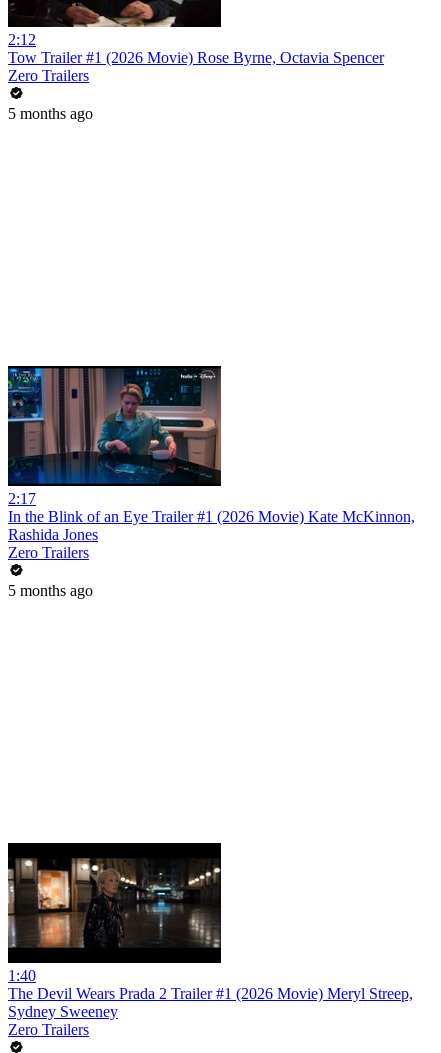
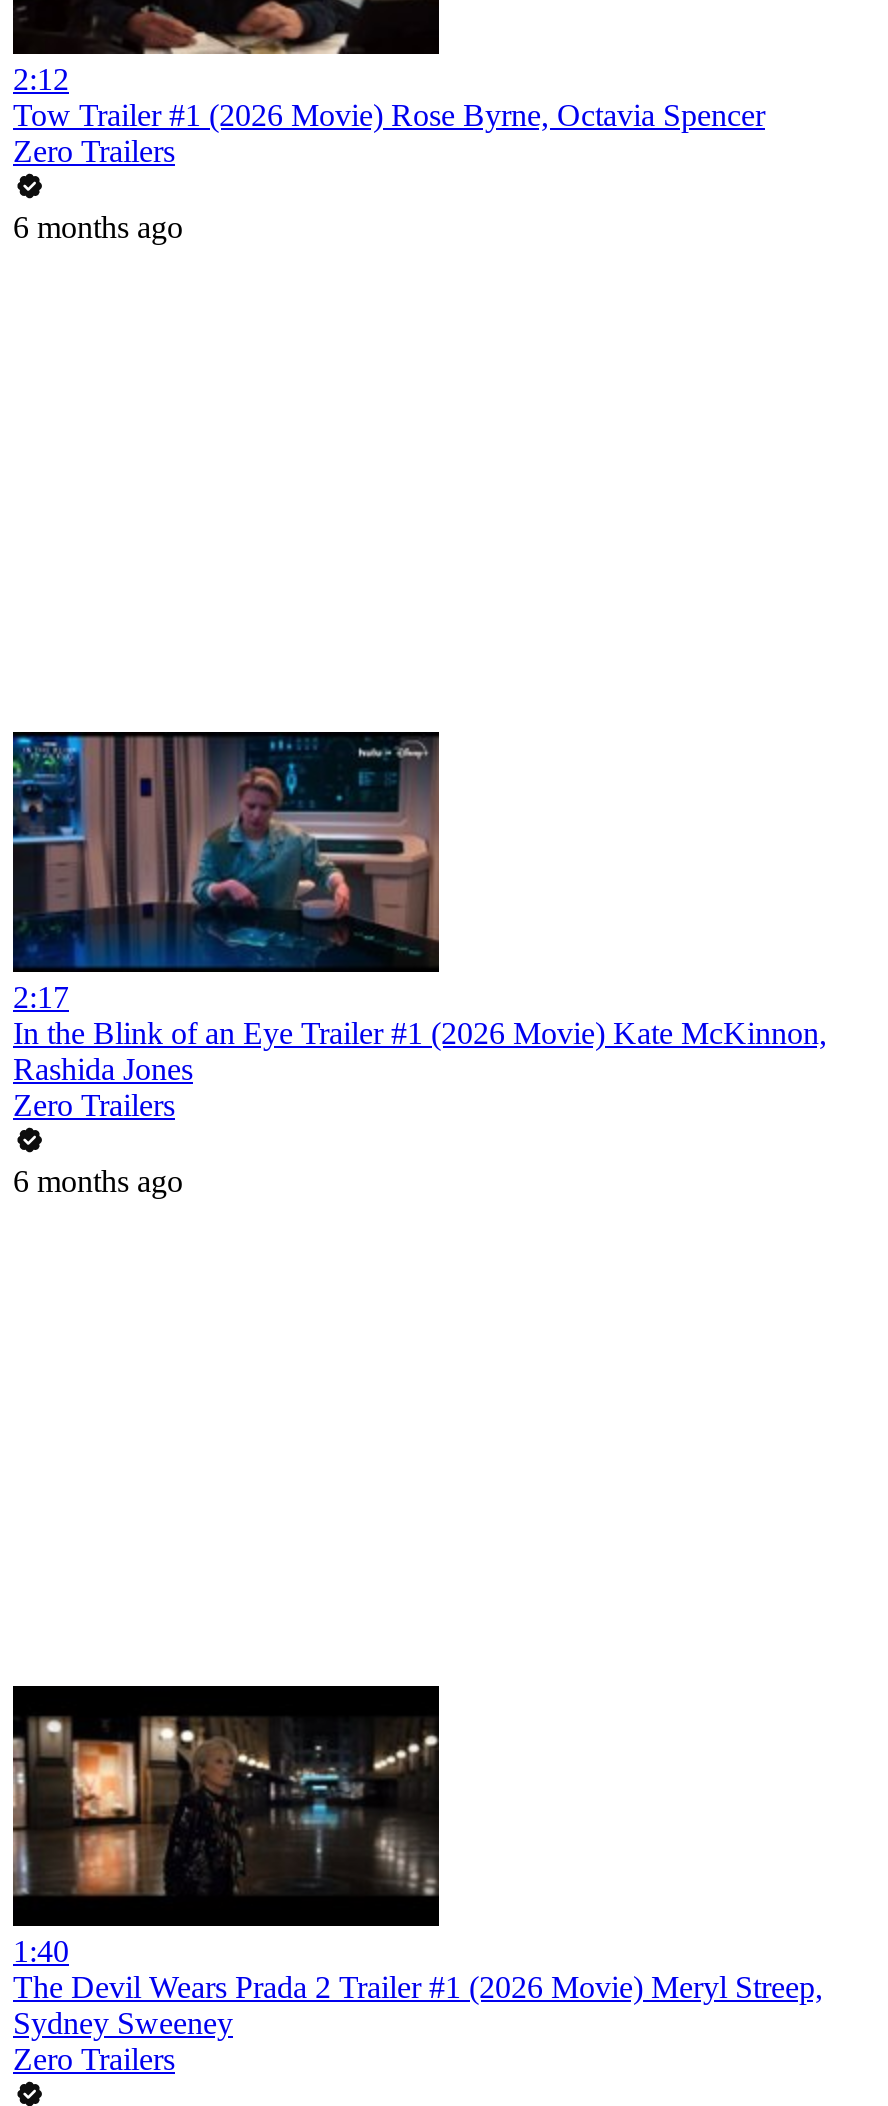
- 5 months ago
+ 6 months ago

- 5 months ago
+ 6 months ago
